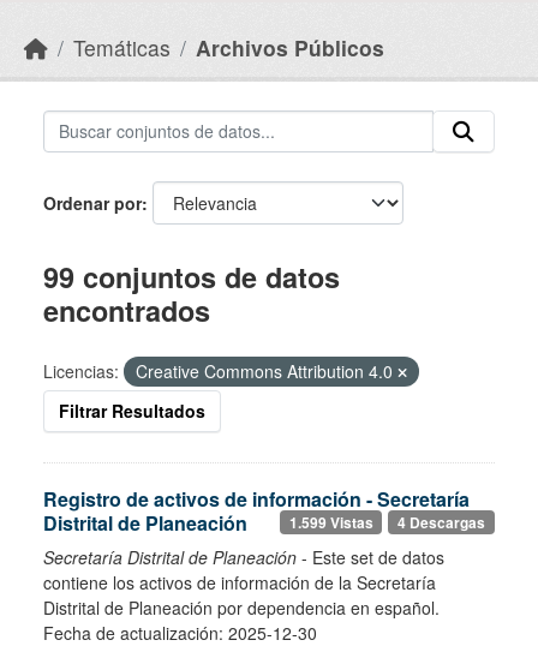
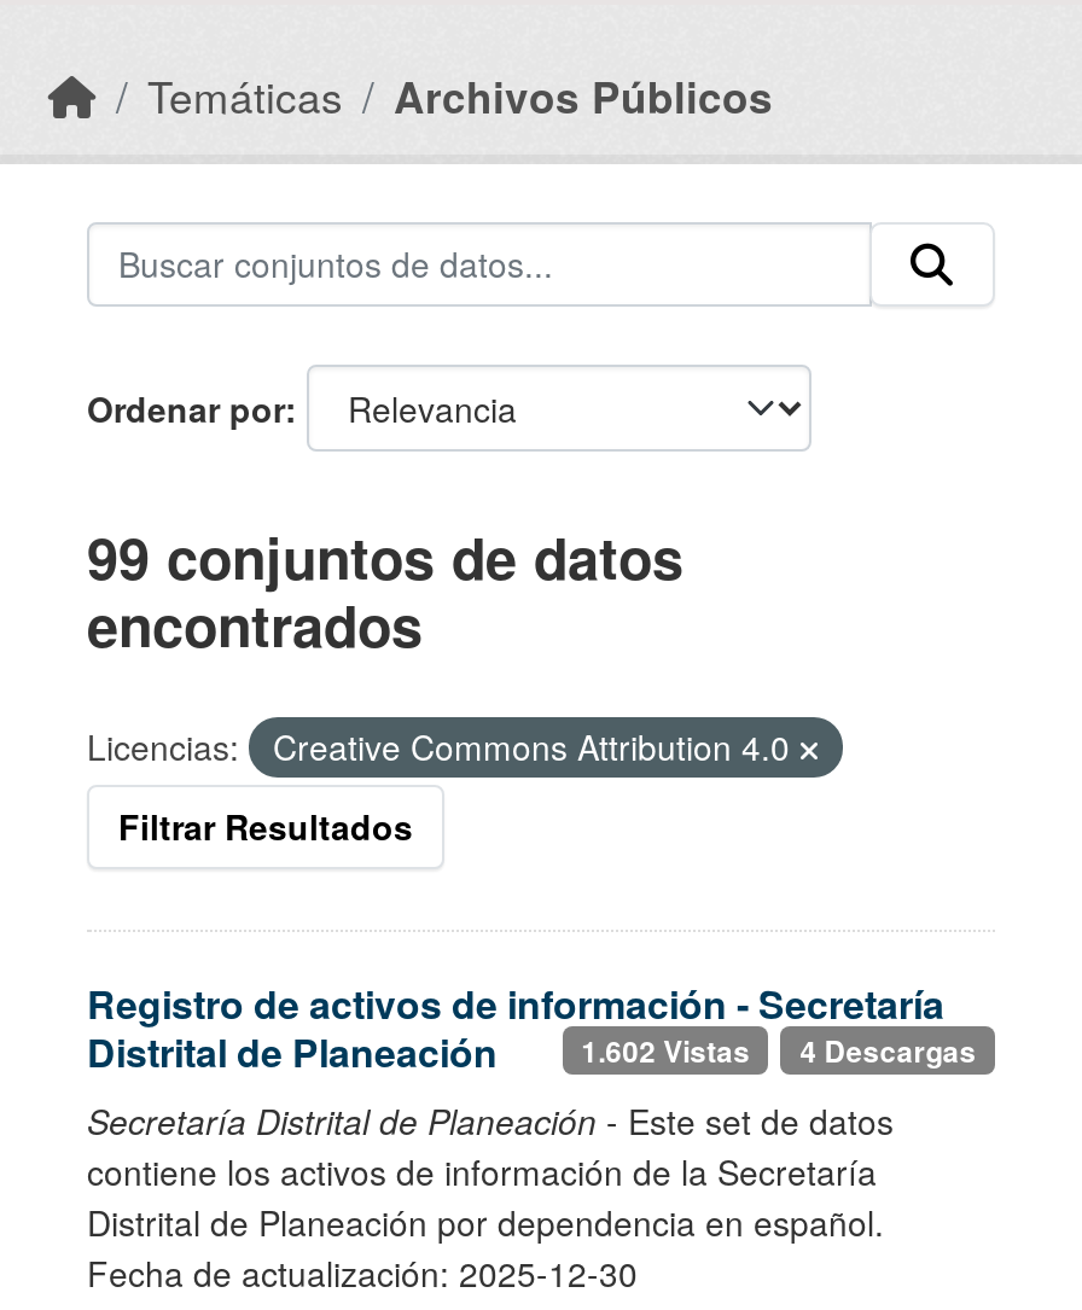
- Distrital de Planeación 1.599 Vistas 4 Descargas
+ Distrital de Planeación 1.602 Vistas 4 Descargas
